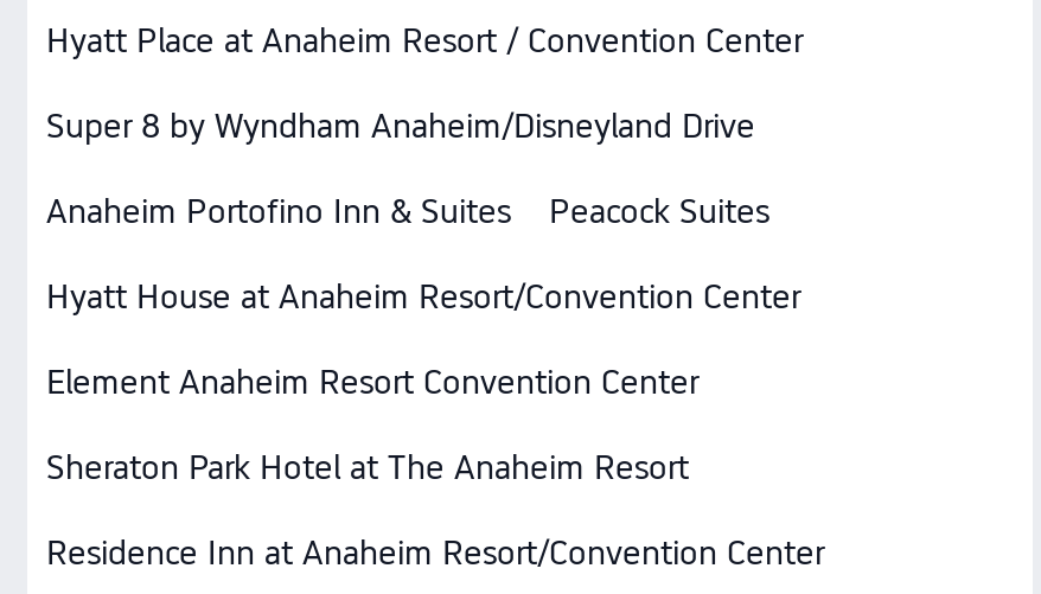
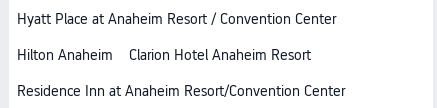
- Super 8 by Wyndham Anaheim/Disneyland Drive
- Anaheim Portofino Inn & Suites
- Peacock Suites
- Hyatt House at Anaheim Resort/Convention Center
- Element Anaheim Resort Convention Center
- Sheraton Park Hotel at The Anaheim Resort
+ Hilton Anaheim
+ Clarion Hotel Anaheim Resort
